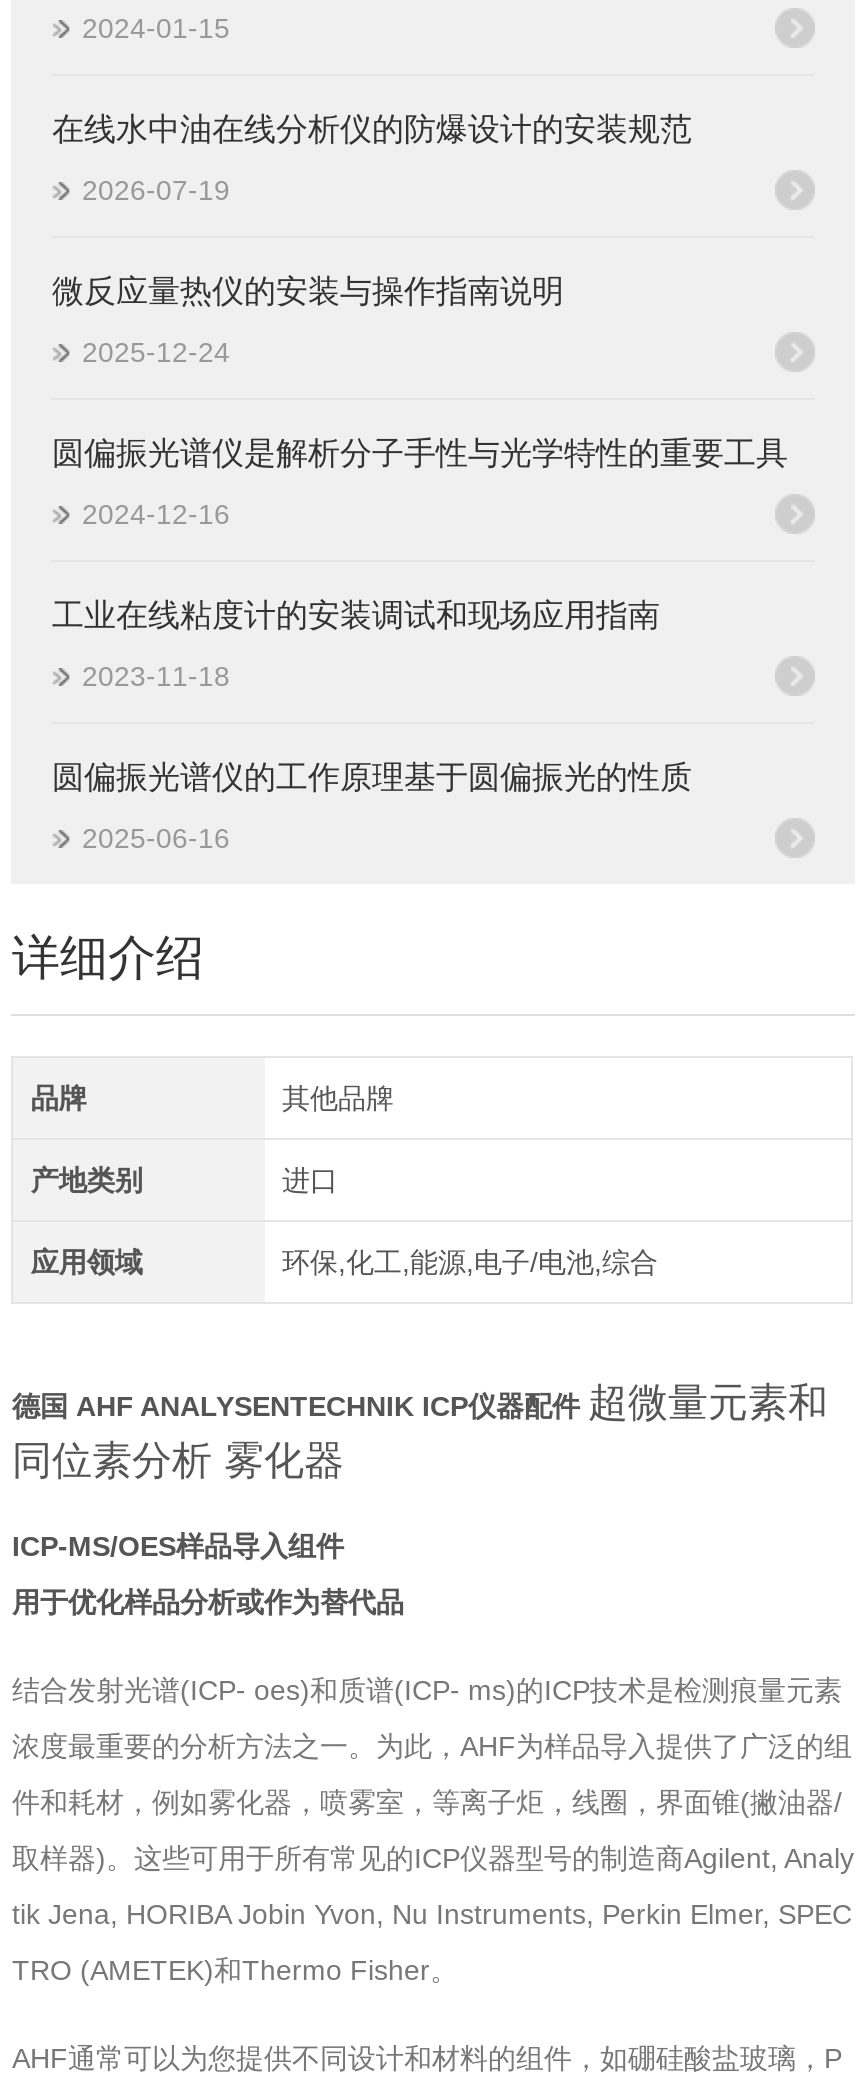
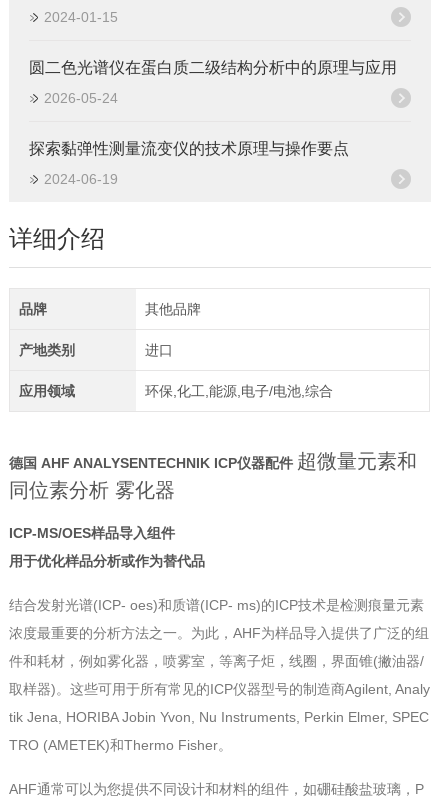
- 在线水中油在线分析仪的防爆设计的安装规范
- 2026-07-19
- 微反应量热仪的安装与操作指南说明
- 2025-12-24
- 圆偏振光谱仪是解析分子手性与光学特性的重要工具
- 2024-12-16
- 工业在线粘度计的安装调试和现场应用指南
- 2023-11-18
- 圆偏振光谱仪的工作原理基于圆偏振光的性质
- 2025-06-16
+ 圆二色光谱仪在蛋白质二级结构分析中的原理与应用
+ 2026-05-24
+ 探索黏弹性测量流变仪的技术原理与操作要点
+ 2024-06-19
